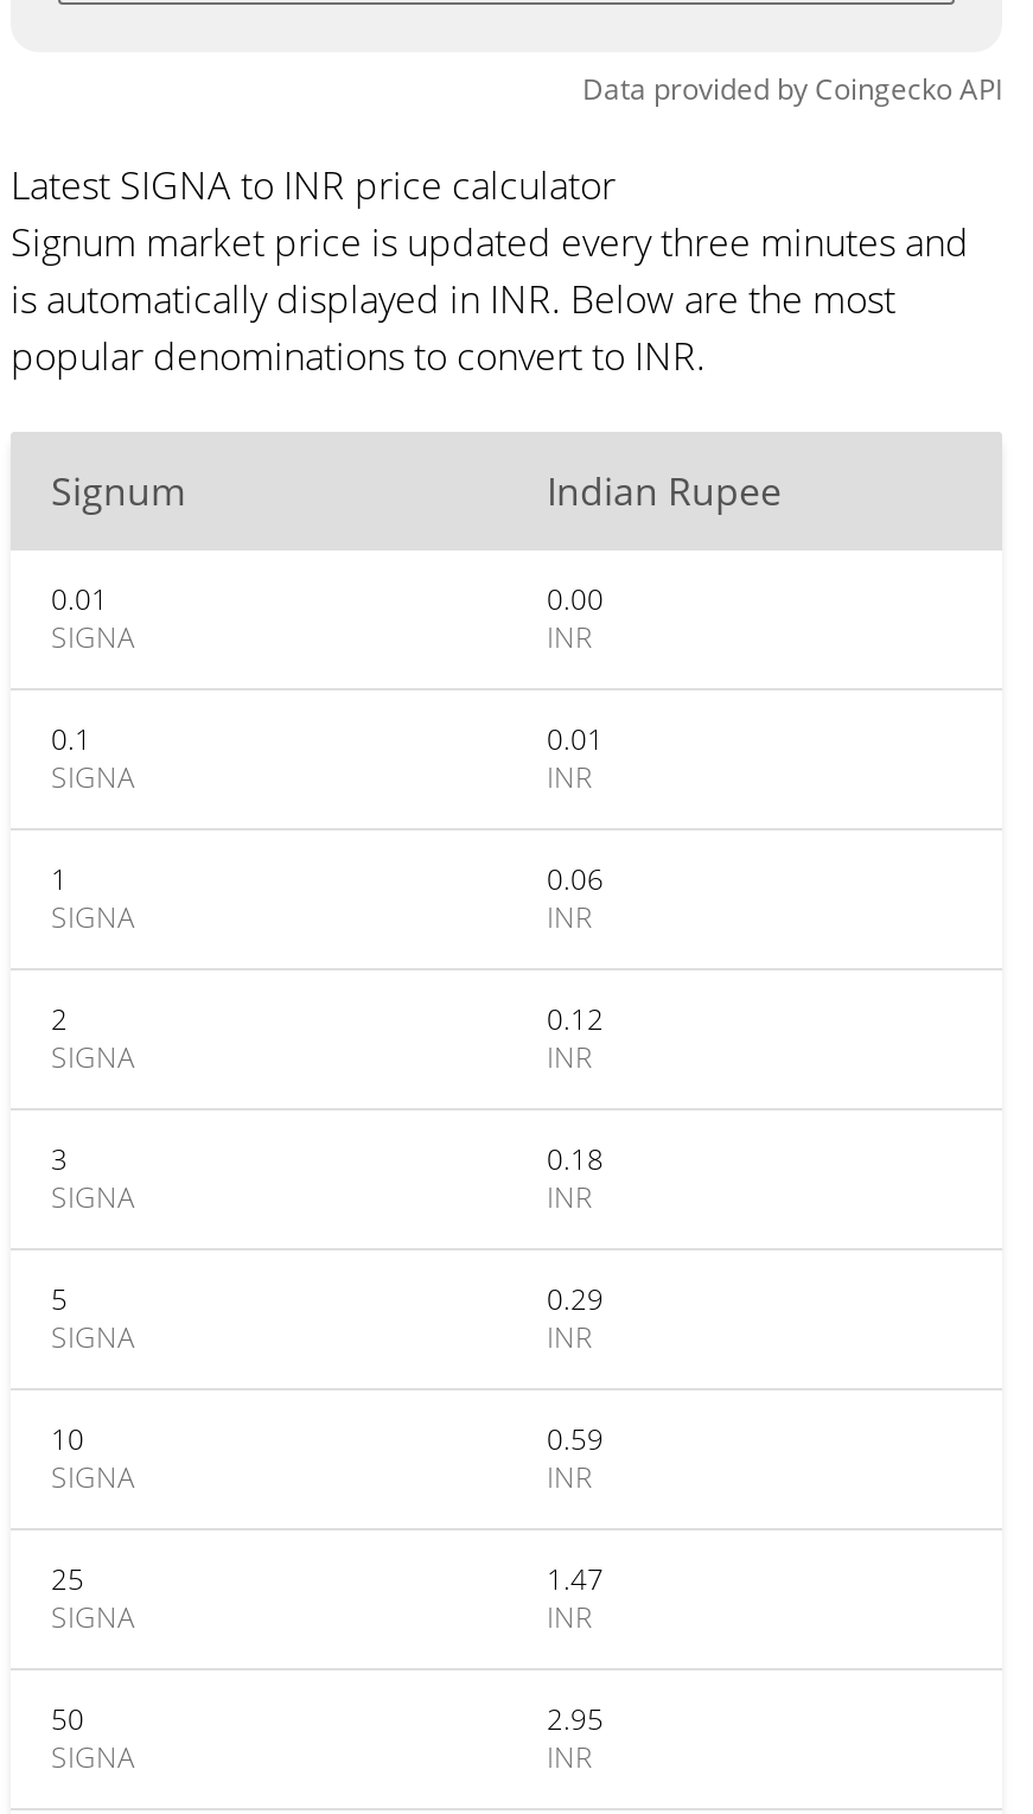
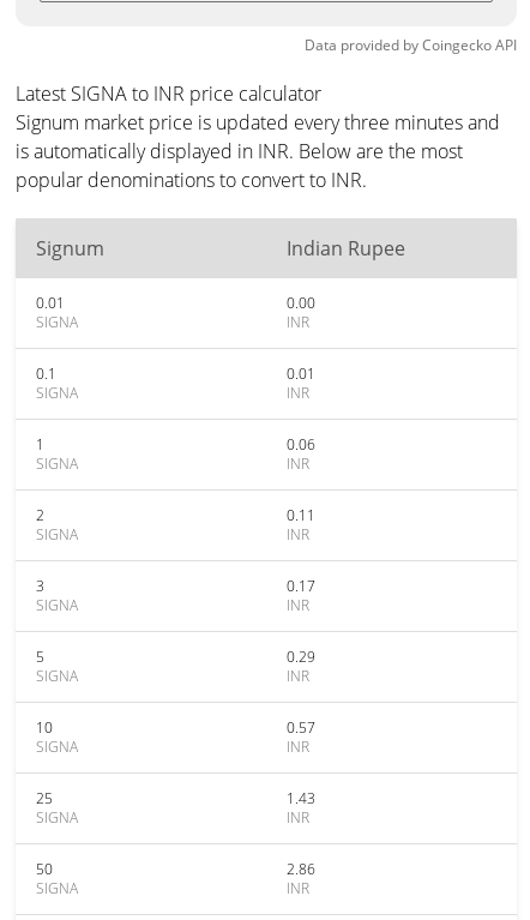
- 0.12
+ 0.11

- 0.18
+ 0.17

- 0.59
+ 0.57

- 1.47
+ 1.43

- 2.95
+ 2.86
